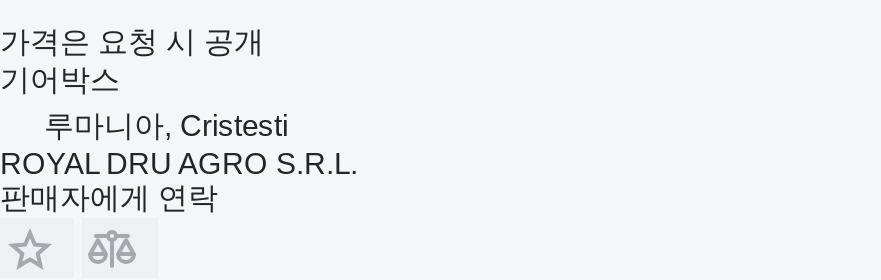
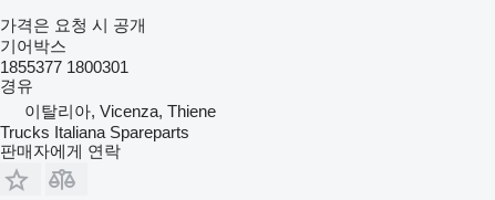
- 루마니아, Cristesti
- ROYAL DRU AGRO S.R.L.
+ 1855377 1800301
+ 경유
+ 이탈리아, Vicenza, Thiene
+ Trucks Italiana Spareparts
